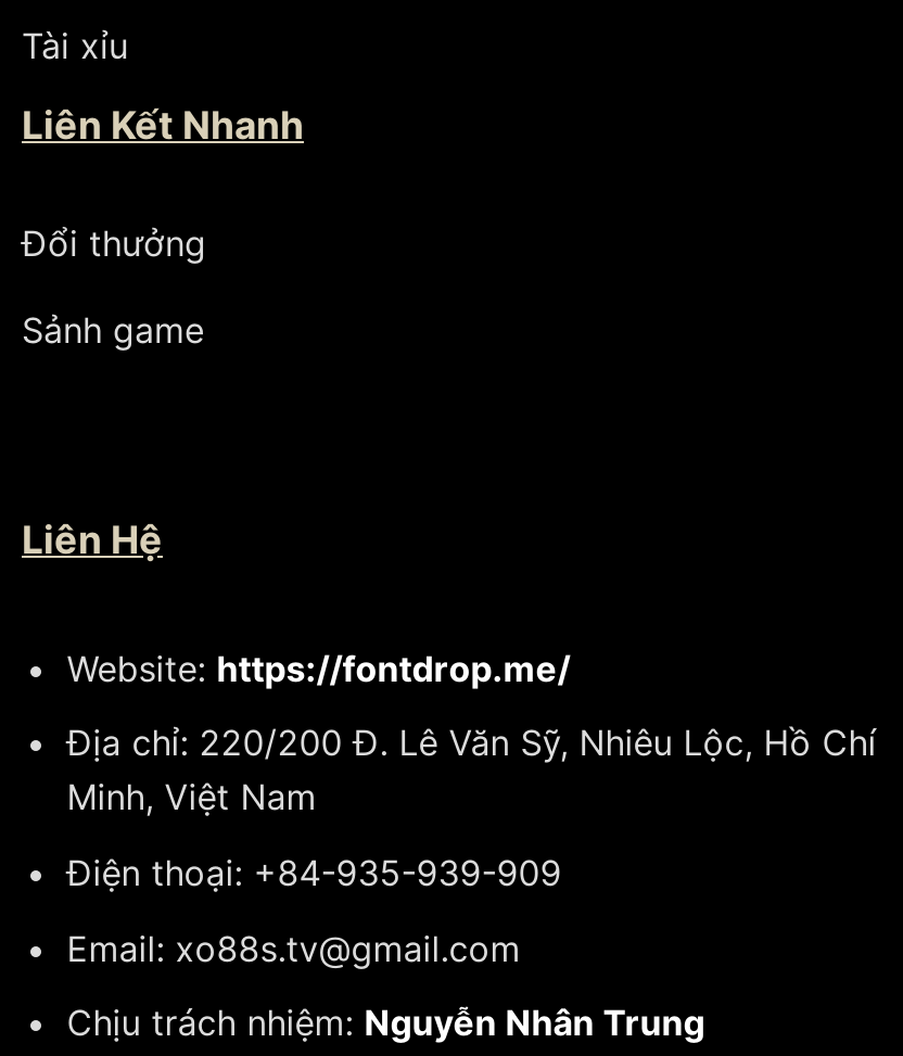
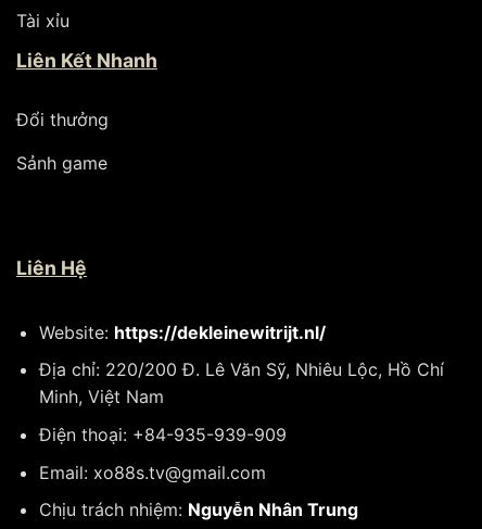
- Website: https://fontdrop.me/
+ Website: https://dekleinewitrijt.nl/
